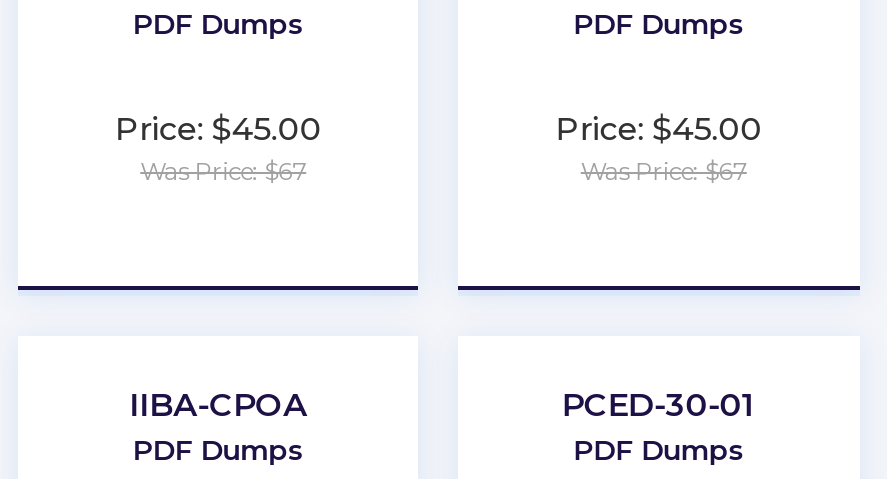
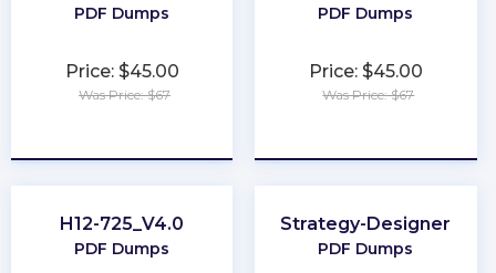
- IIBA-CPOA
+ H12-725_V4.0

- PCED-30-01
+ Strategy-Designer
